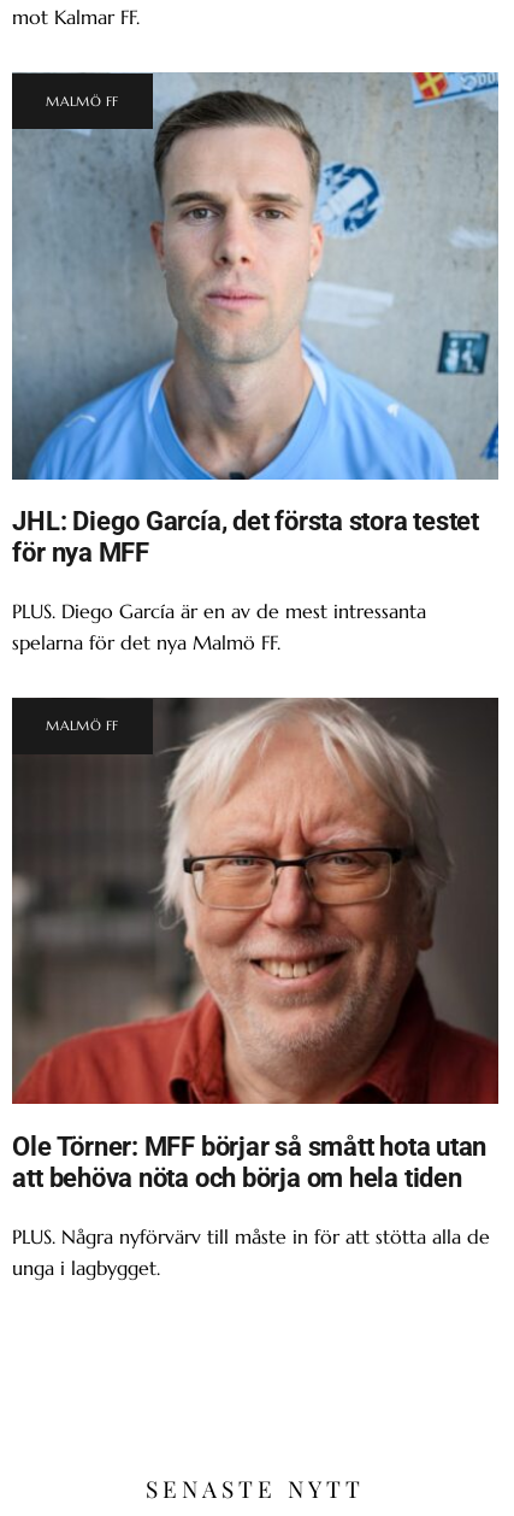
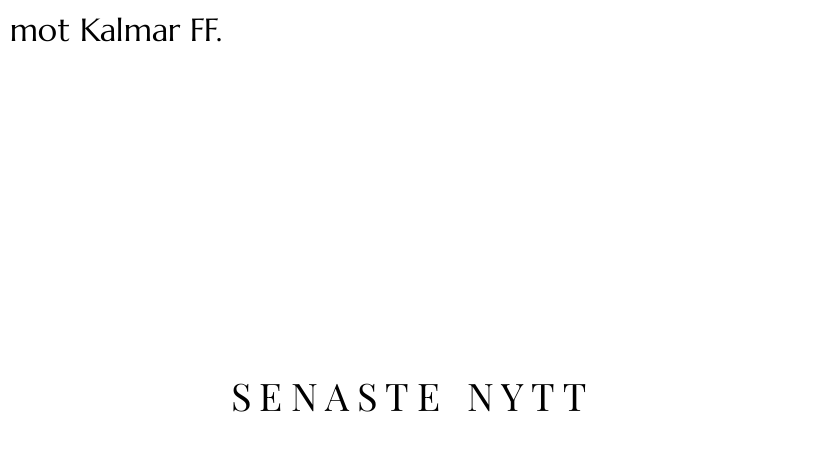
- [image]
- MALMÖ FF

- JHL: Diego García, det första stora testet
- för nya MFF
- PLUS. Diego García är en av de mest intressanta
- spelarna för det nya Malmö FF.

- [image]
- MALMÖ FF

- Ole Törner: MFF börjar så smått hota utan
- att behöva nöta och börja om hela tiden
- PLUS. Några nyförvärv till måste in för att stötta alla de
- unga i lagbygget.
